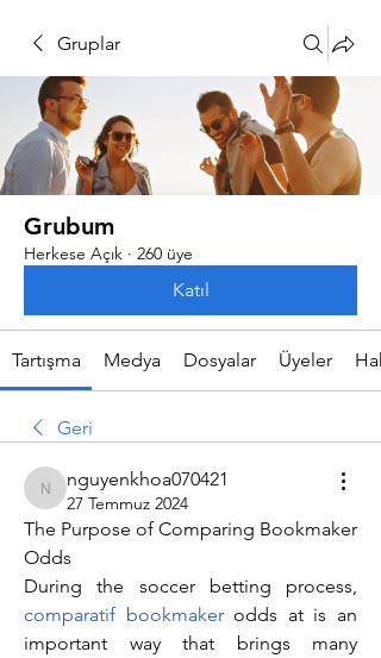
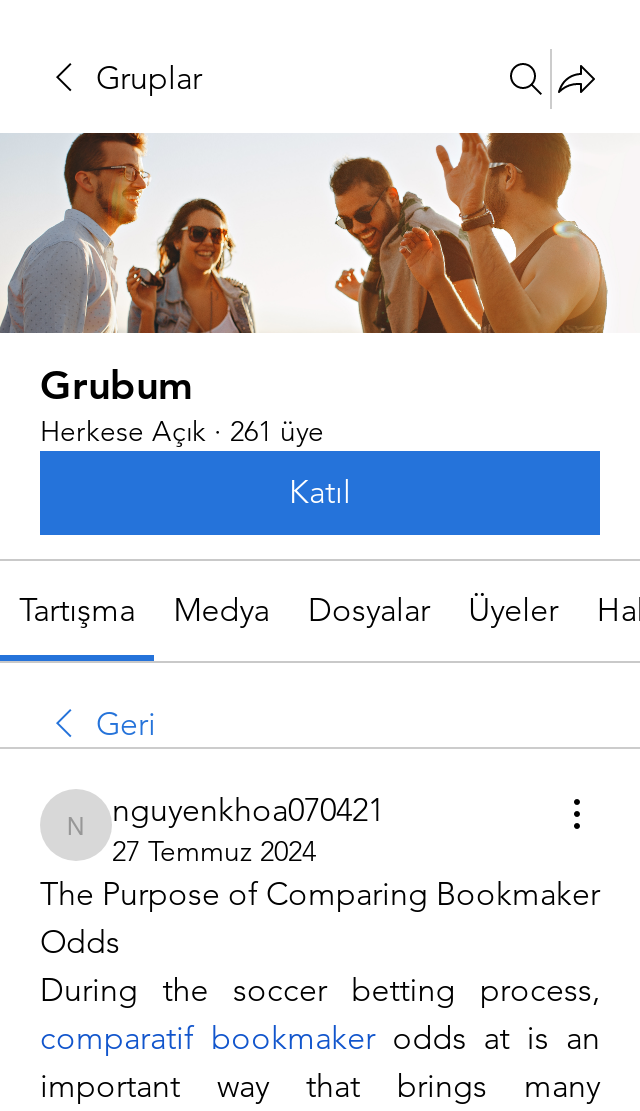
- Herkese Açık · 260 üye
+ Herkese Açık · 261 üye
